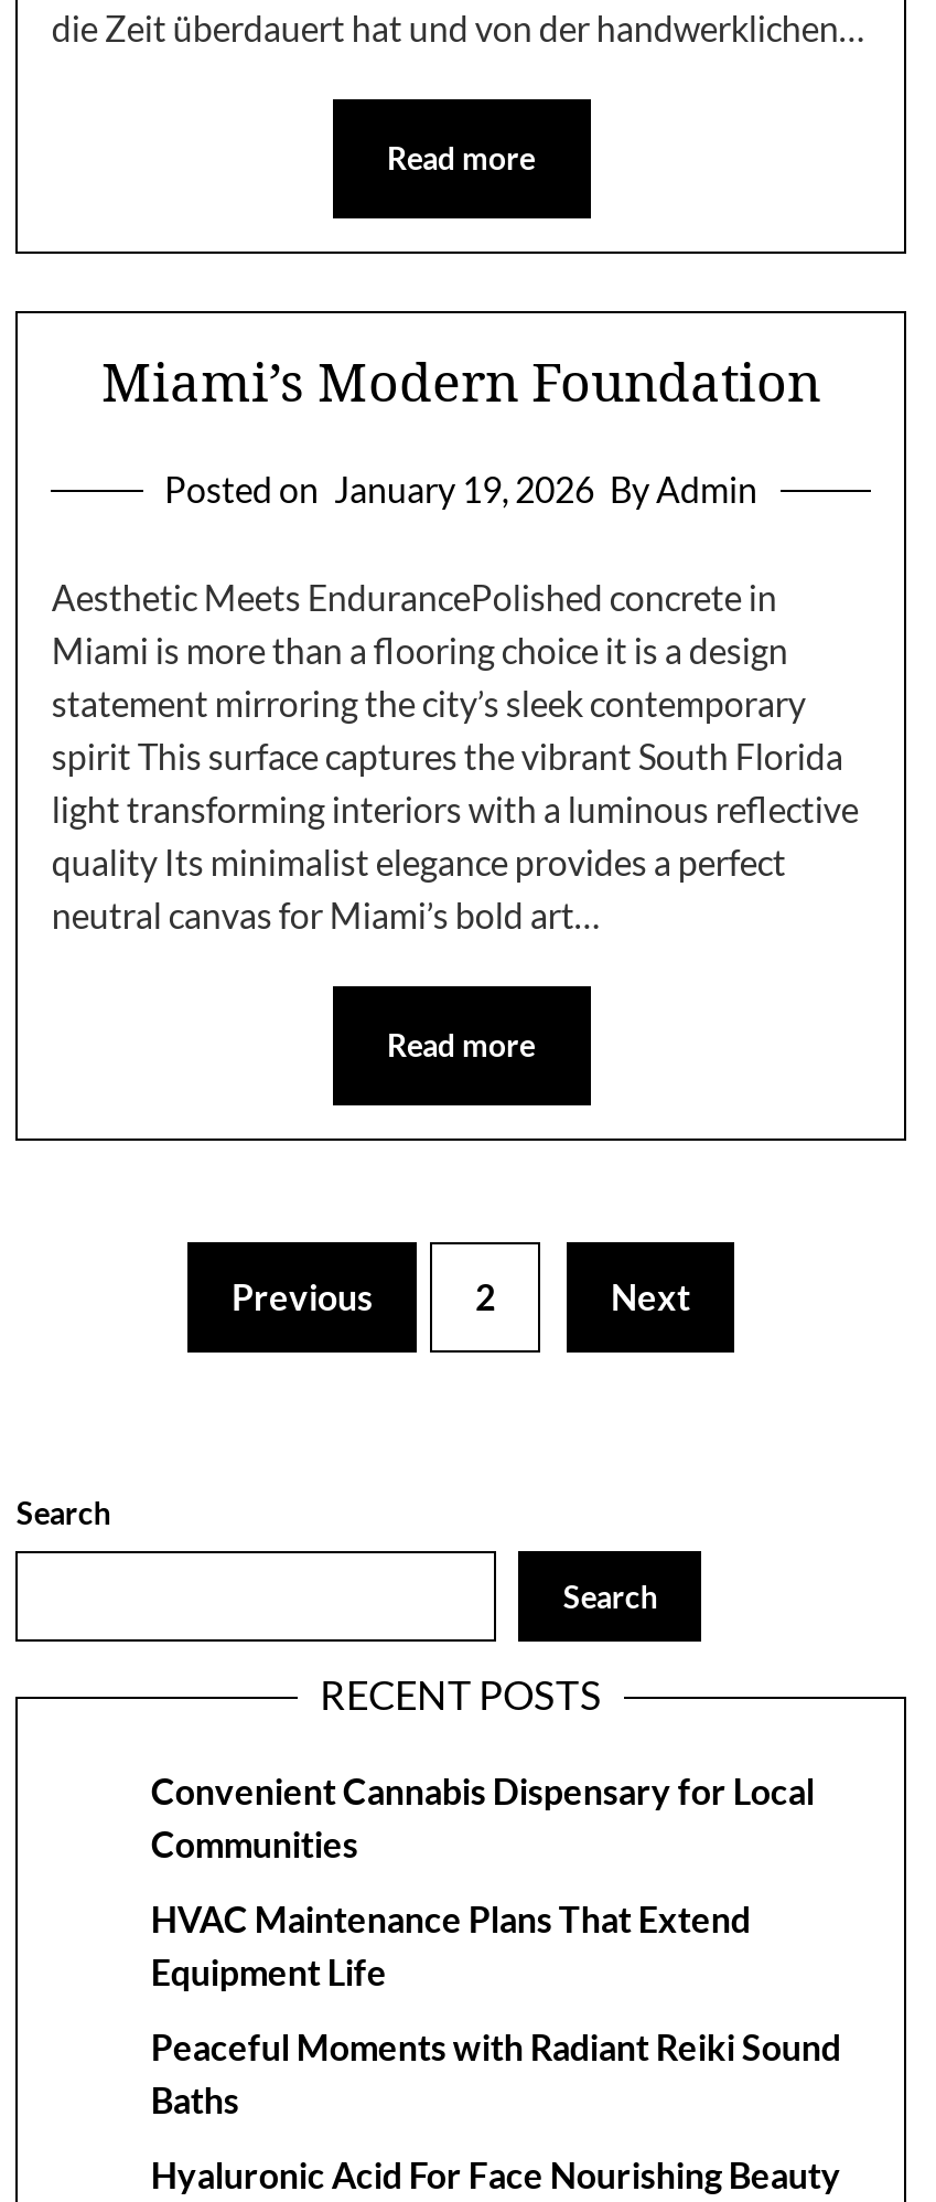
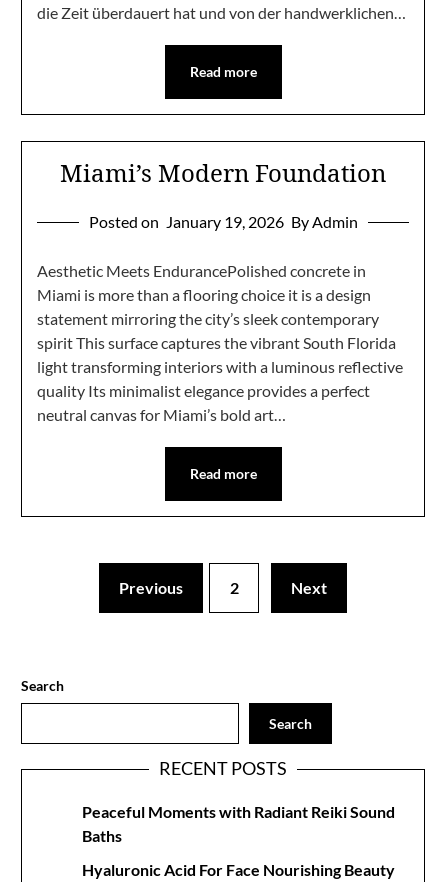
- Convenient Cannabis Dispensary for Local
- Communities
- HVAC Maintenance Plans That Extend
- Equipment Life
